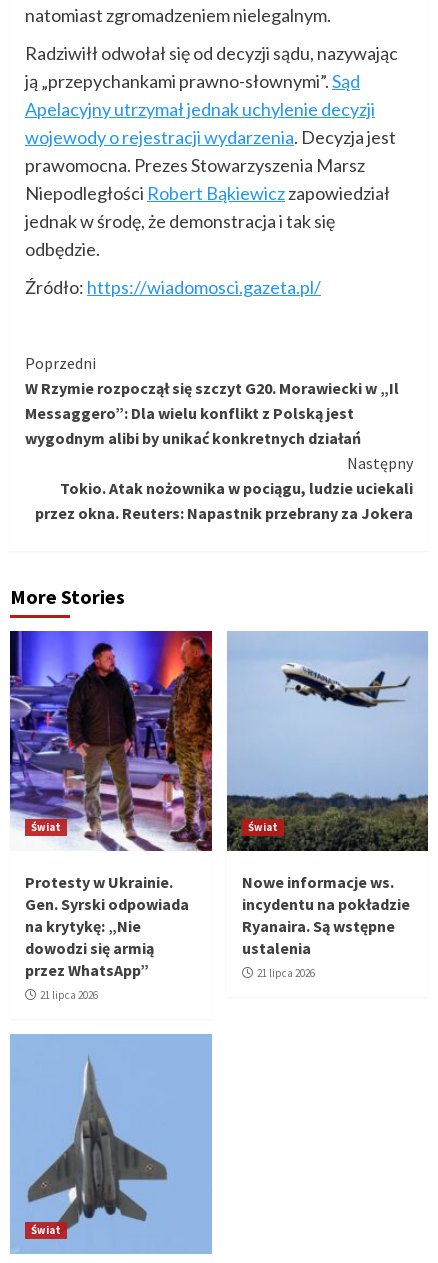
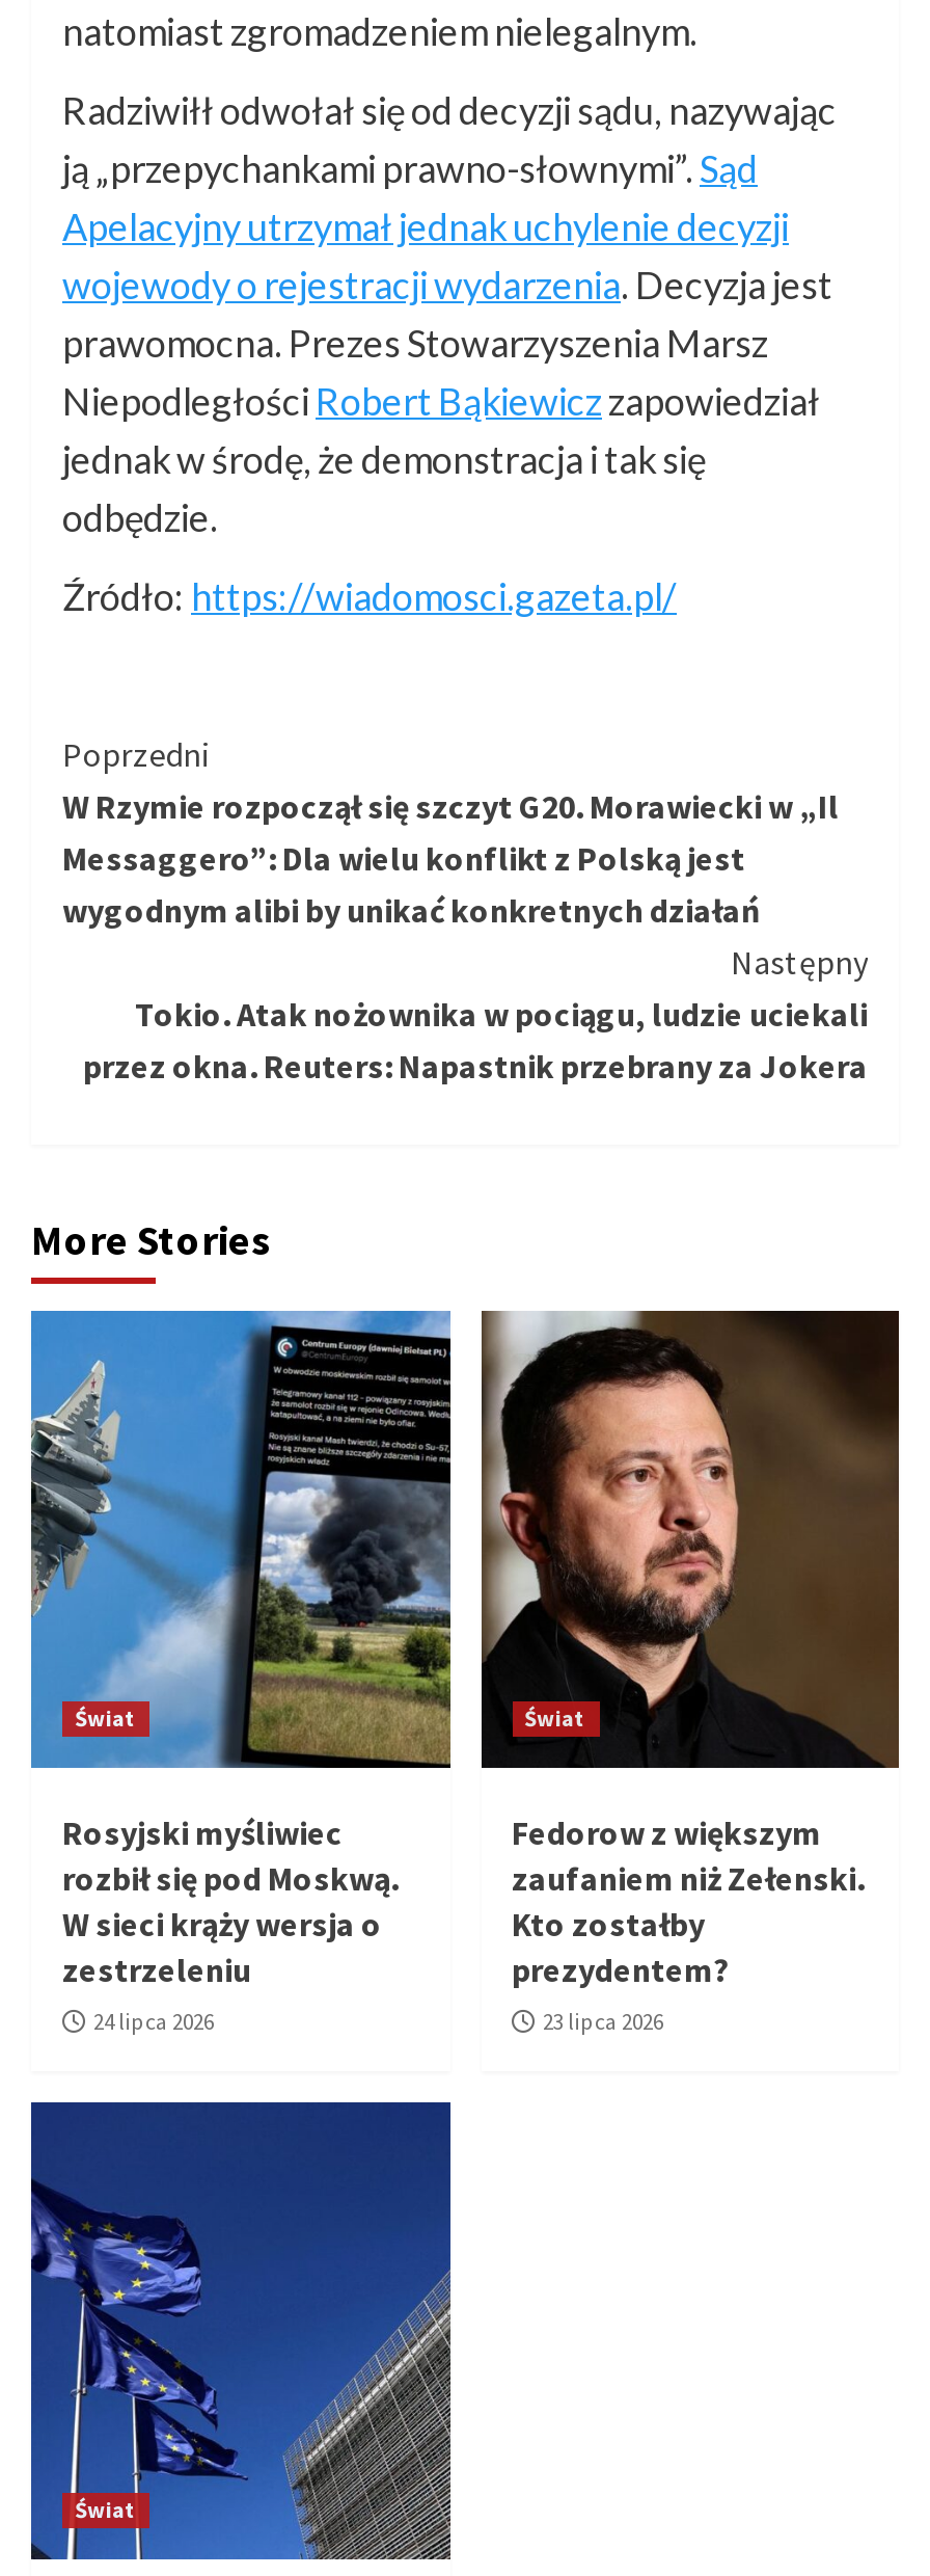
- [image]
- Protesty w Ukrainie.
- Gen. Syrski odpowiada
- na krytykę: „Nie
- dowodzi się armią
- przez WhatsApp”
- 21 lipca 2026
+ [image]
+ Rosyjski myśliwiec
+ rozbił się pod Moskwą.
+ W sieci krąży wersja o
+ zestrzeleniu
+ 24 lipca 2026

- [image]
- Nowe informacje ws.
- incydentu na pokładzie
- Ryanaira. Są wstępne
- ustalenia
- 21 lipca 2026
+ [image]
+ Fedorow z większym
+ zaufaniem niż Zełenski.
+ Kto zostałby
+ prezydentem?
+ 23 lipca 2026

- [image]
+ [image]
